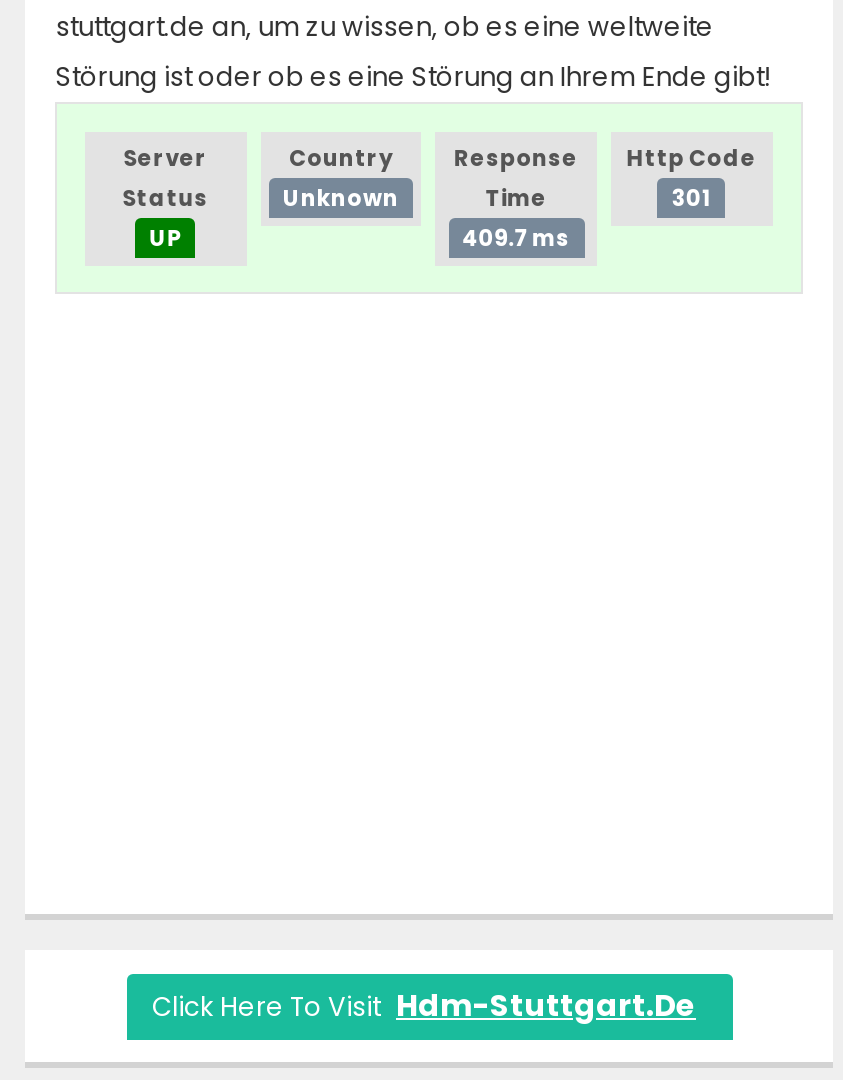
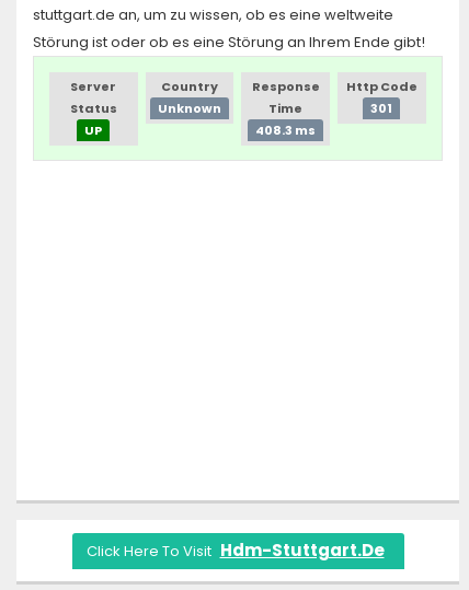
- 409.7 ms
+ 408.3 ms
